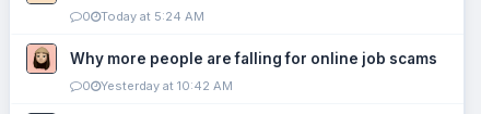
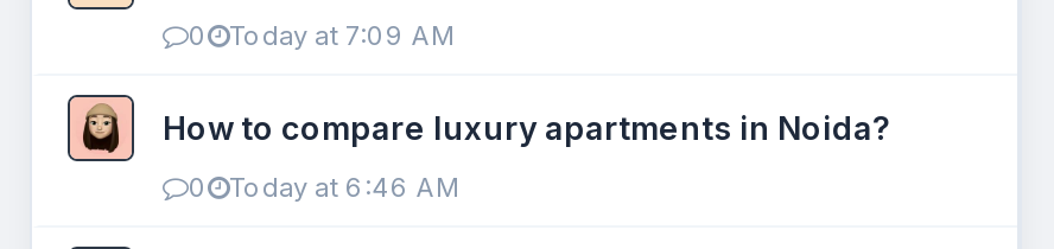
- 0 Today at 5:24 AM
+ 0 Today at 7:09 AM

- Why more people are falling for online job scams
+ How to compare luxury apartments in Noida?

- Yesterday at 10:42 AM
+ Today at 6:46 AM
